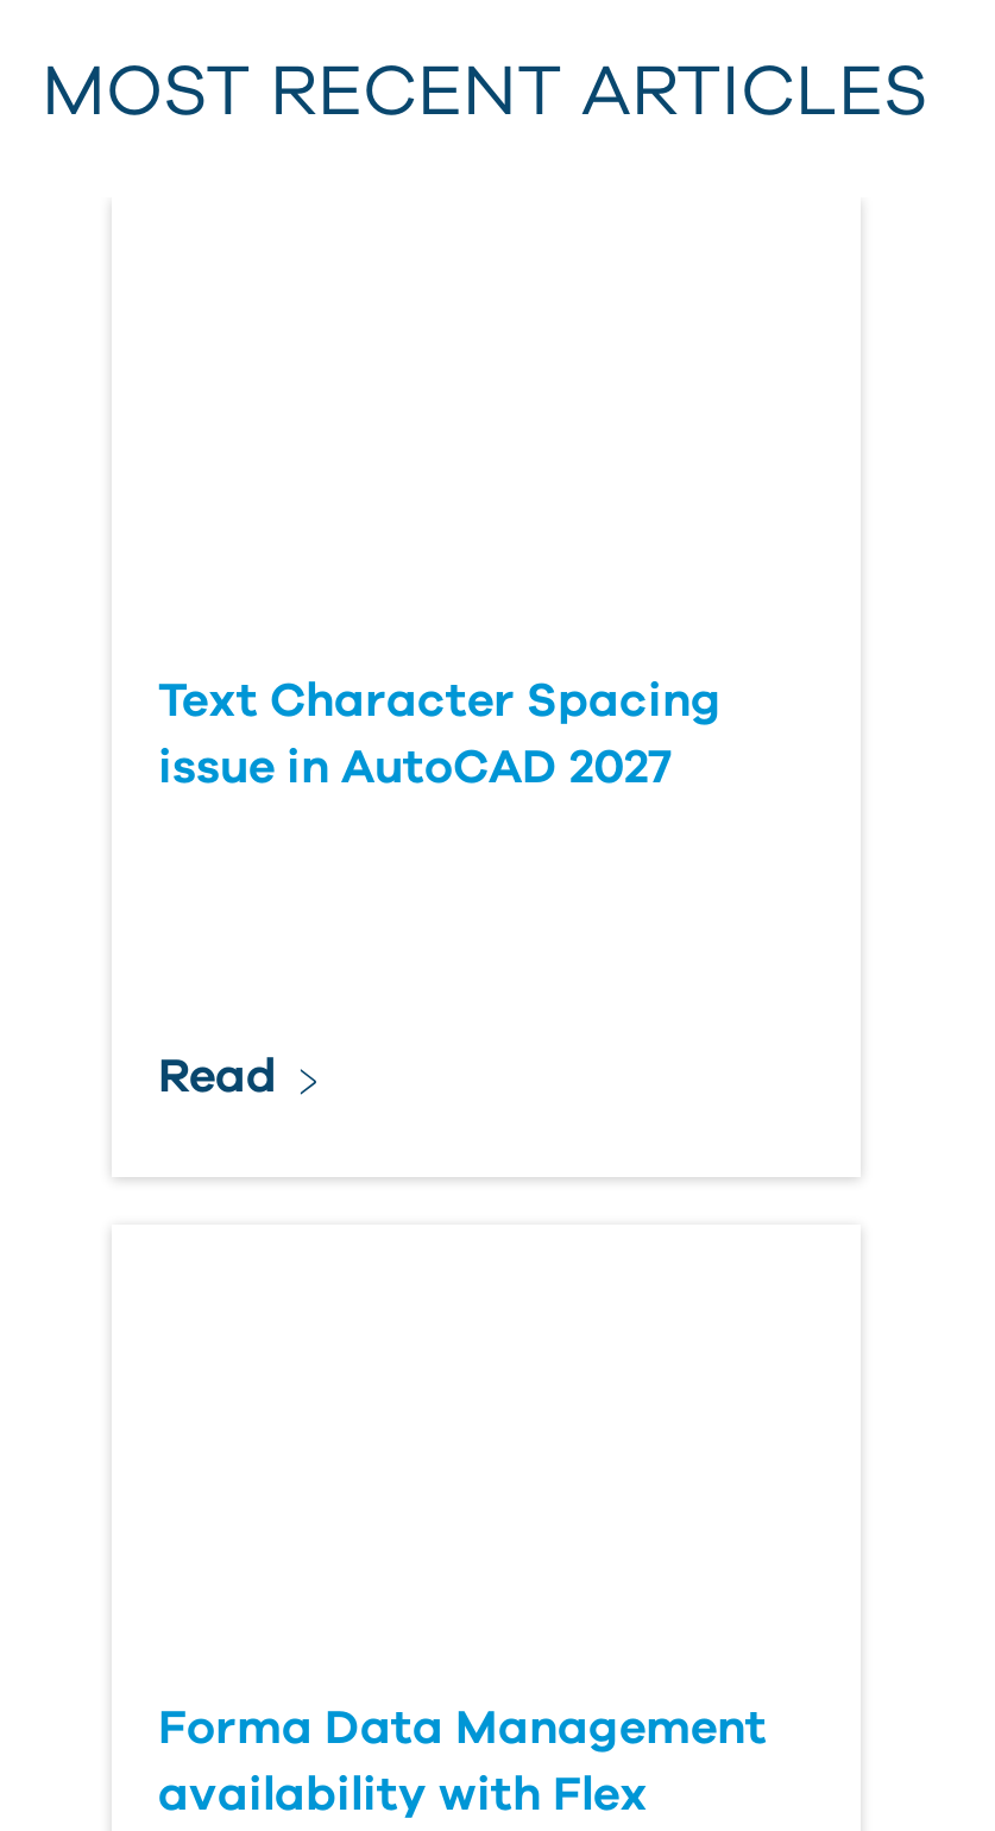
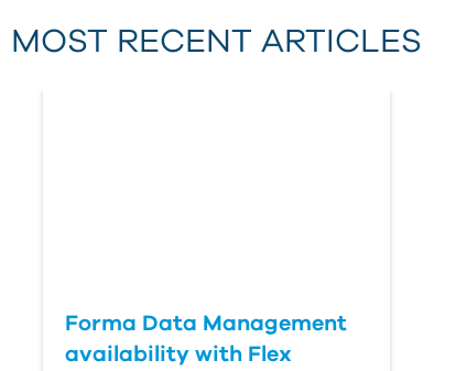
- Text Character Spacing
- issue in AutoCAD 2027

- Read
